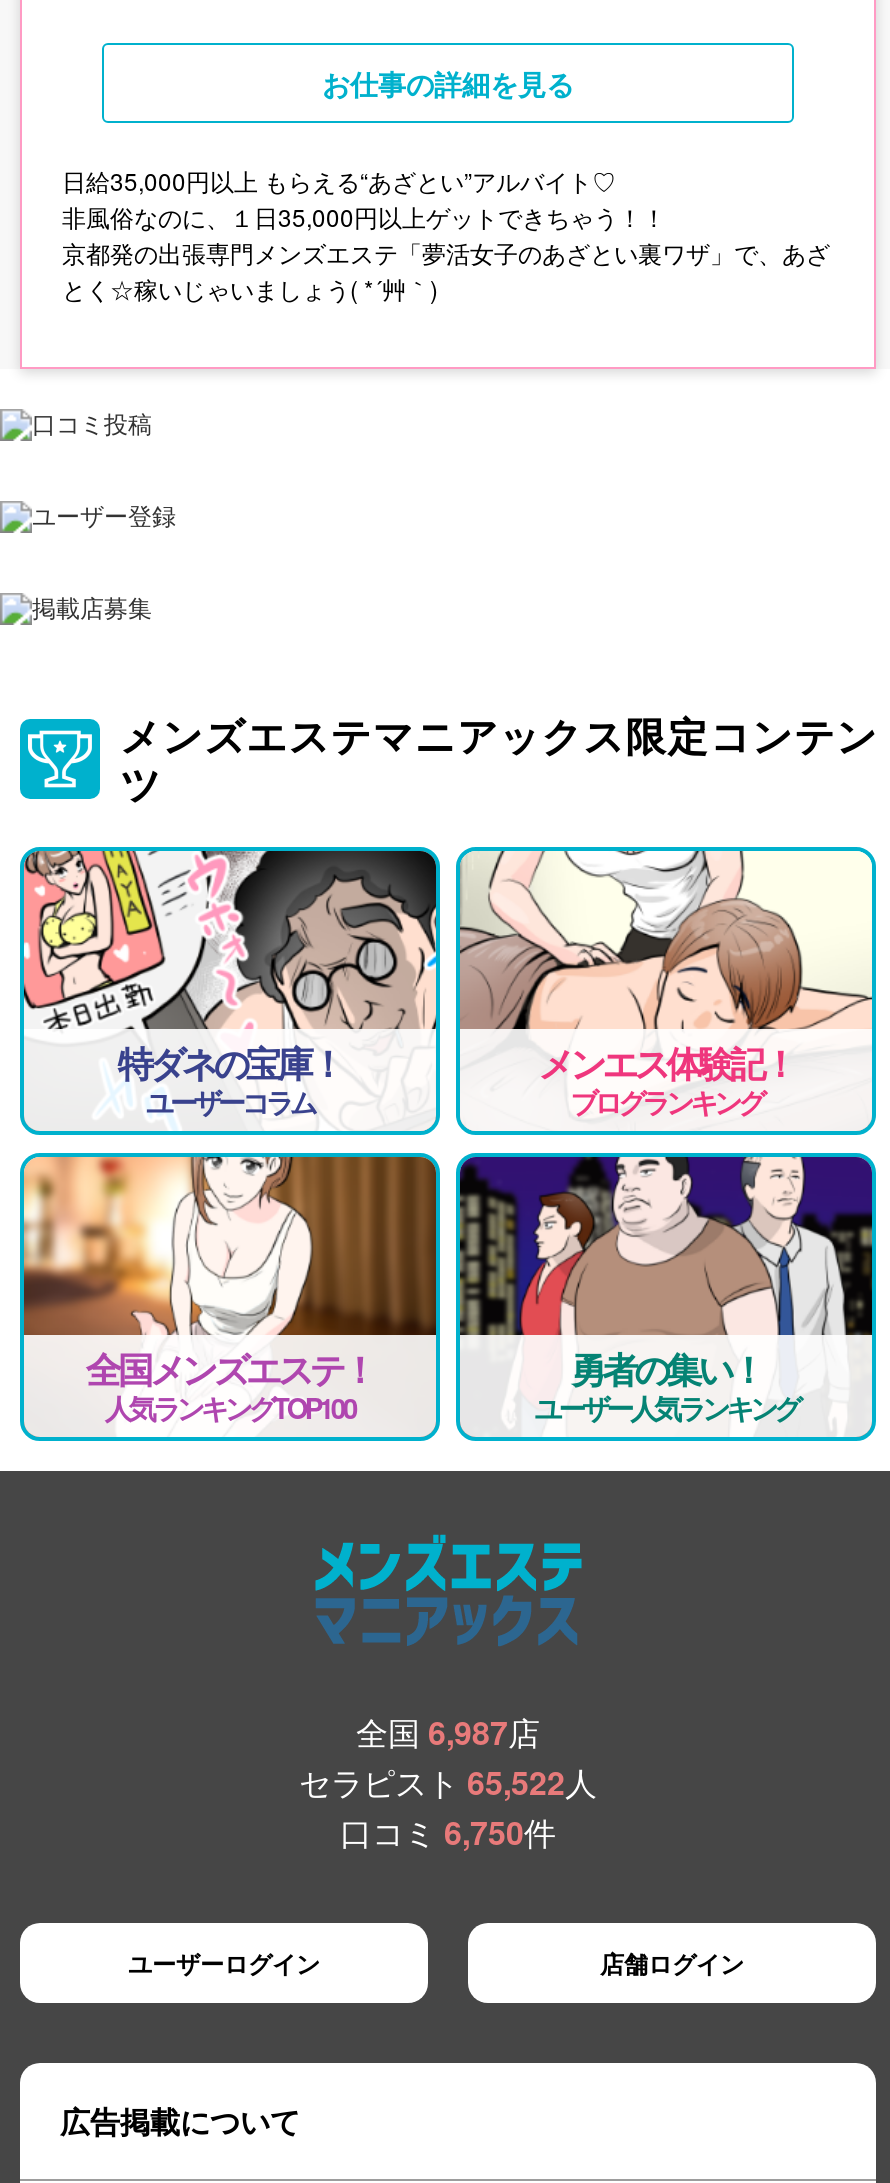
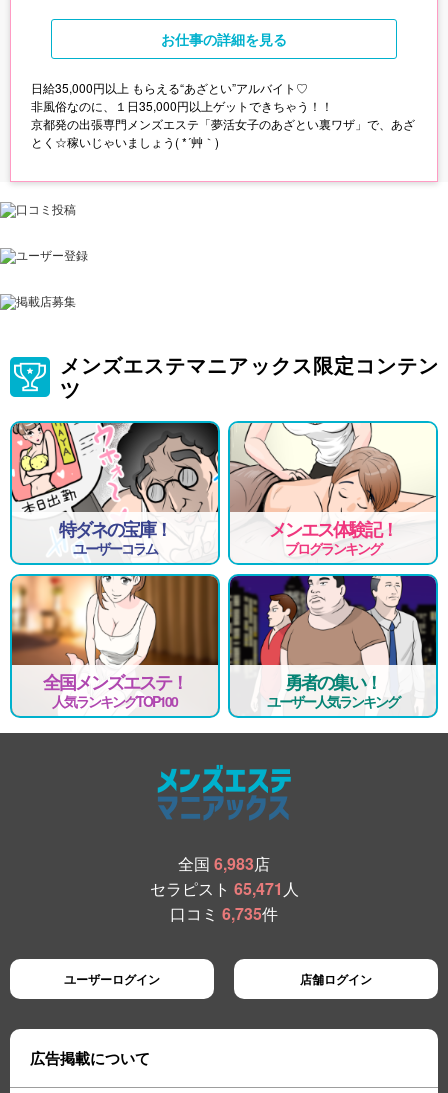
- 全国6,987店
+ 全国6,983店

- セラピスト65,522人
+ セラピスト65,471人

- 口コミ6,750件
+ 口コミ6,735件
